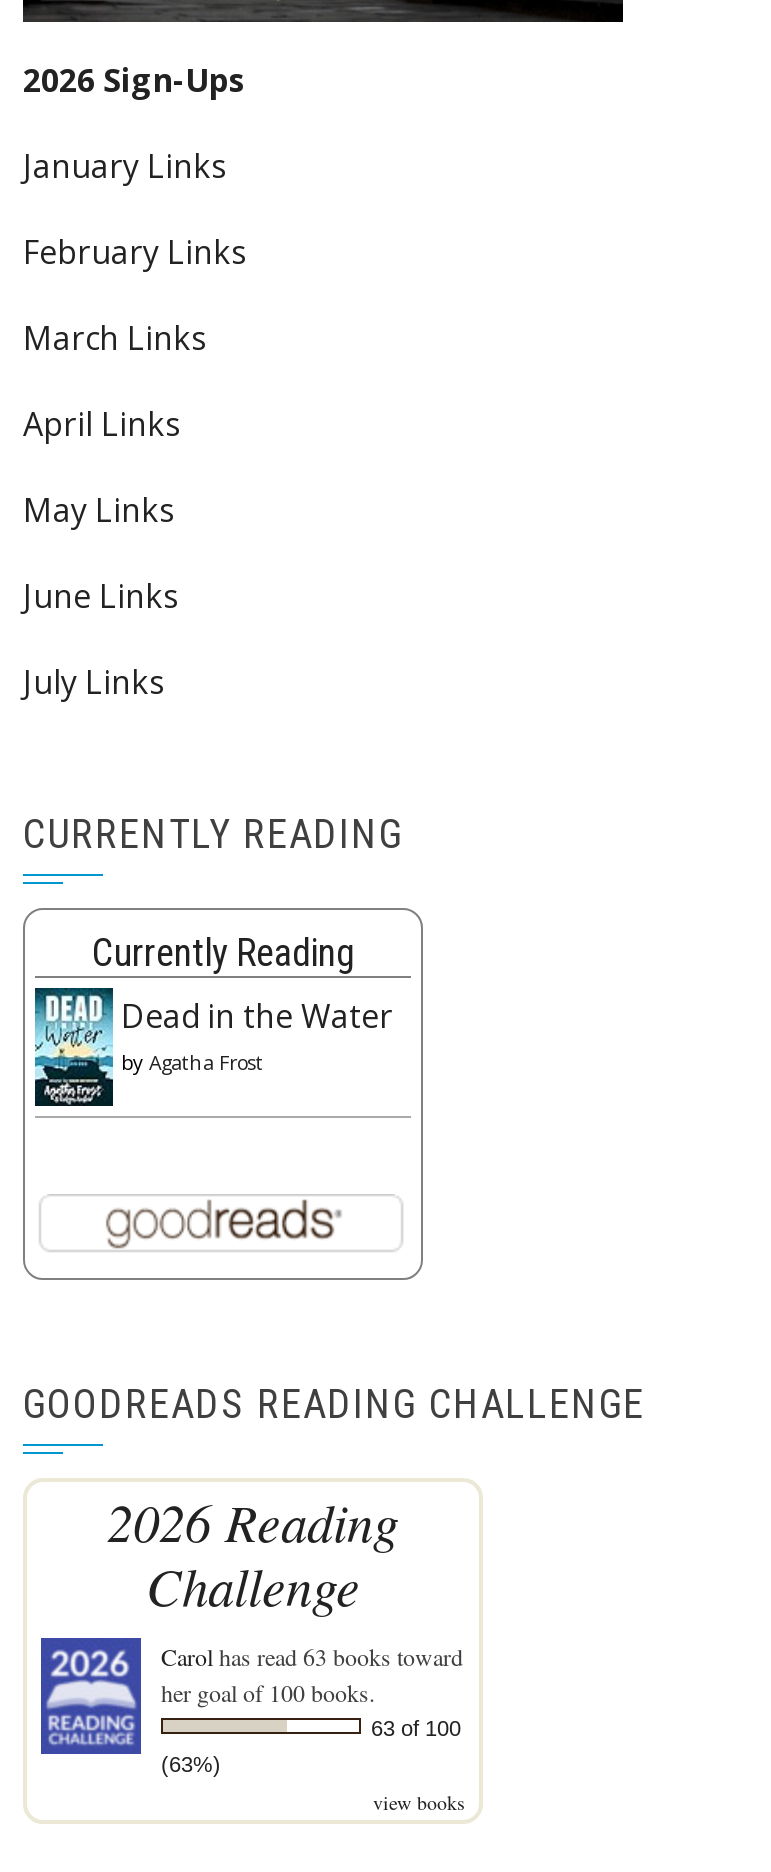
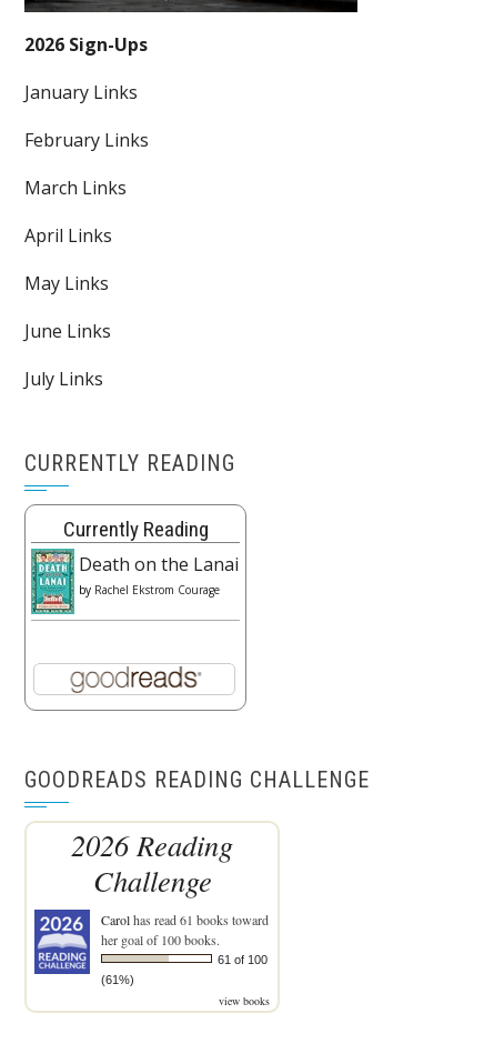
- [image]
- Dead in the Water
- by Agatha Frost
+ [image]
+ Death on the Lanai
+ by Rachel Ekstrom Courage

- Carol has read 63 books toward
+ Carol has read 61 books toward

- 63 of 100
+ 61 of 100

- (63%)
+ (61%)
